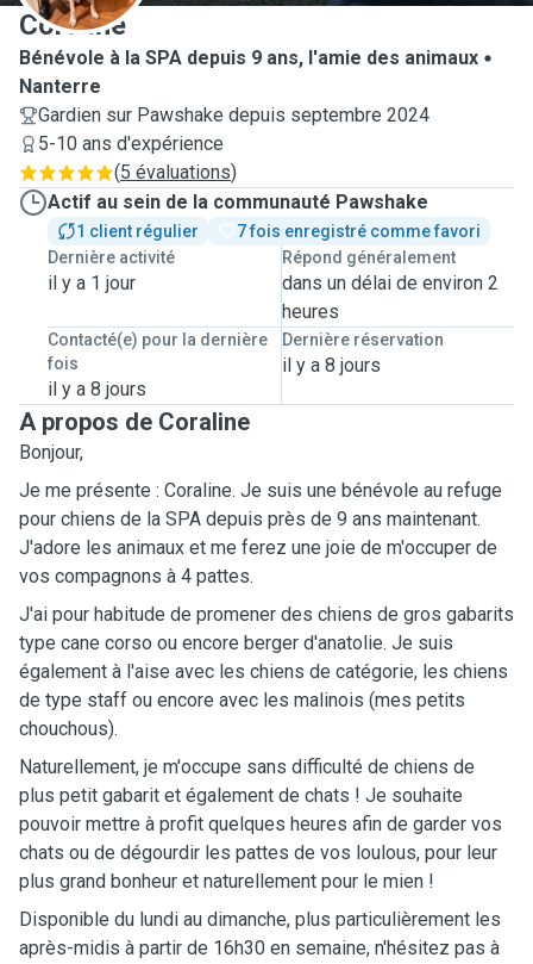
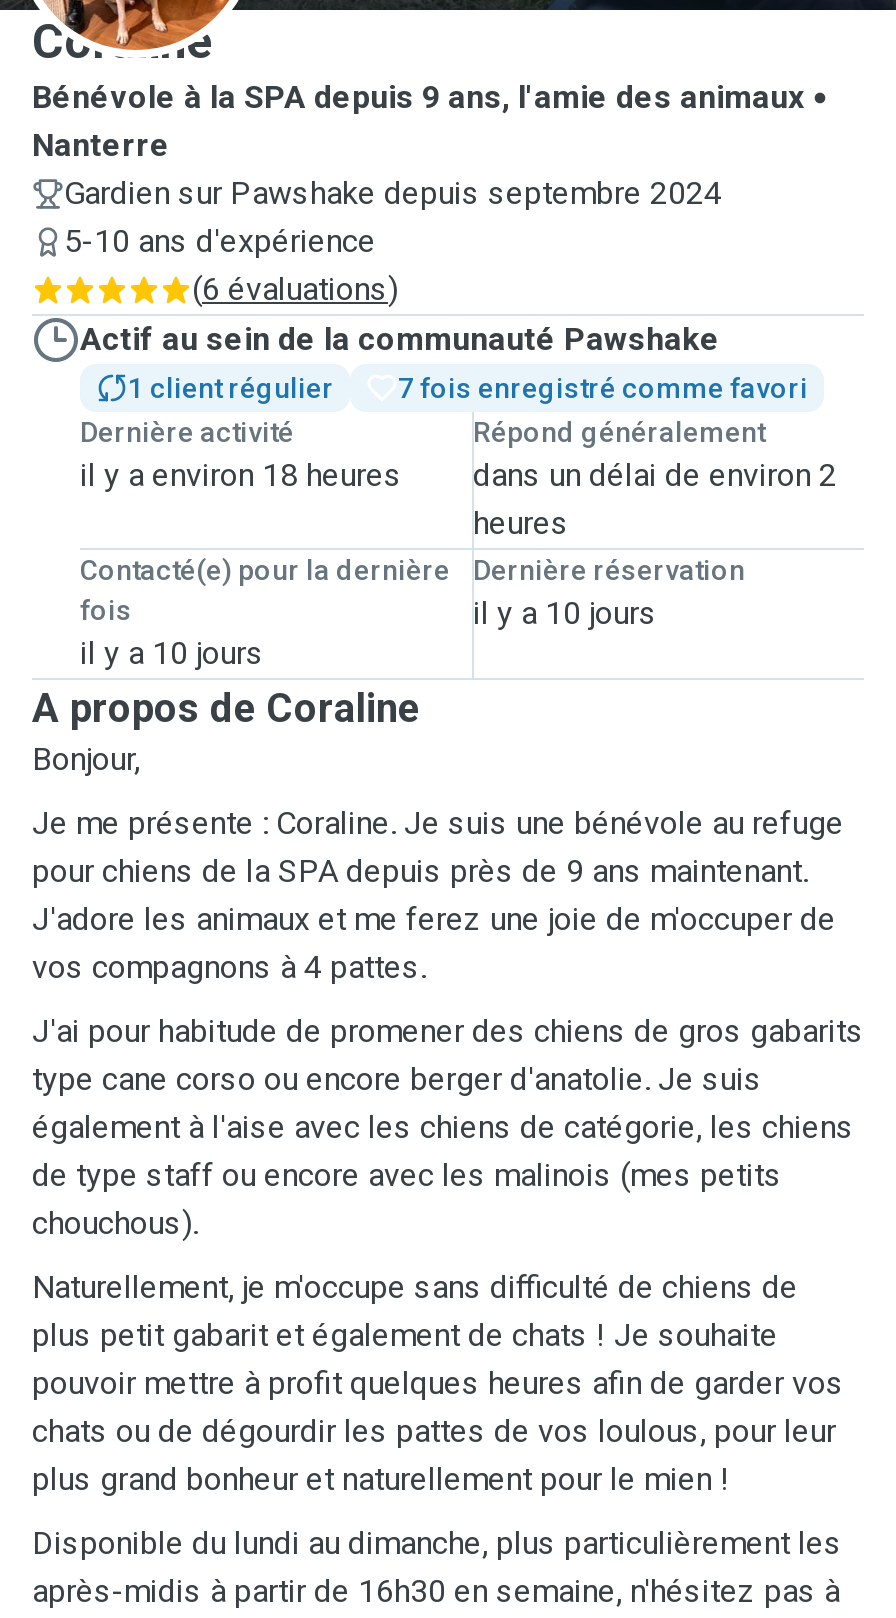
- (5 évaluations)
+ (6 évaluations)

- il y a 1 jour
+ il y a environ 18 heures

- il y a 8 jours
+ il y a 10 jours

- il y a 8 jours
+ il y a 10 jours
